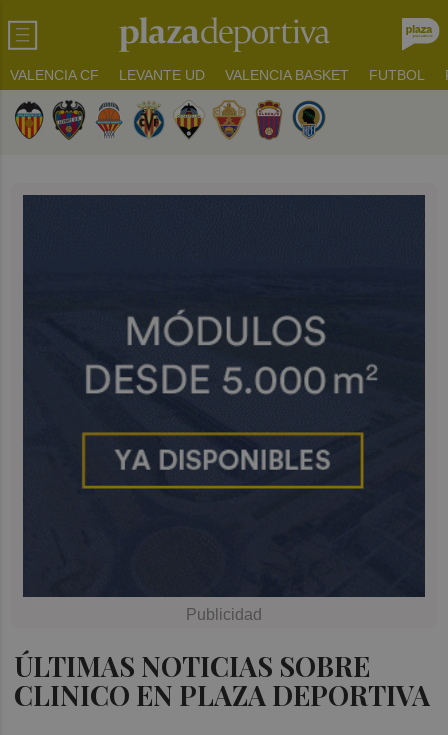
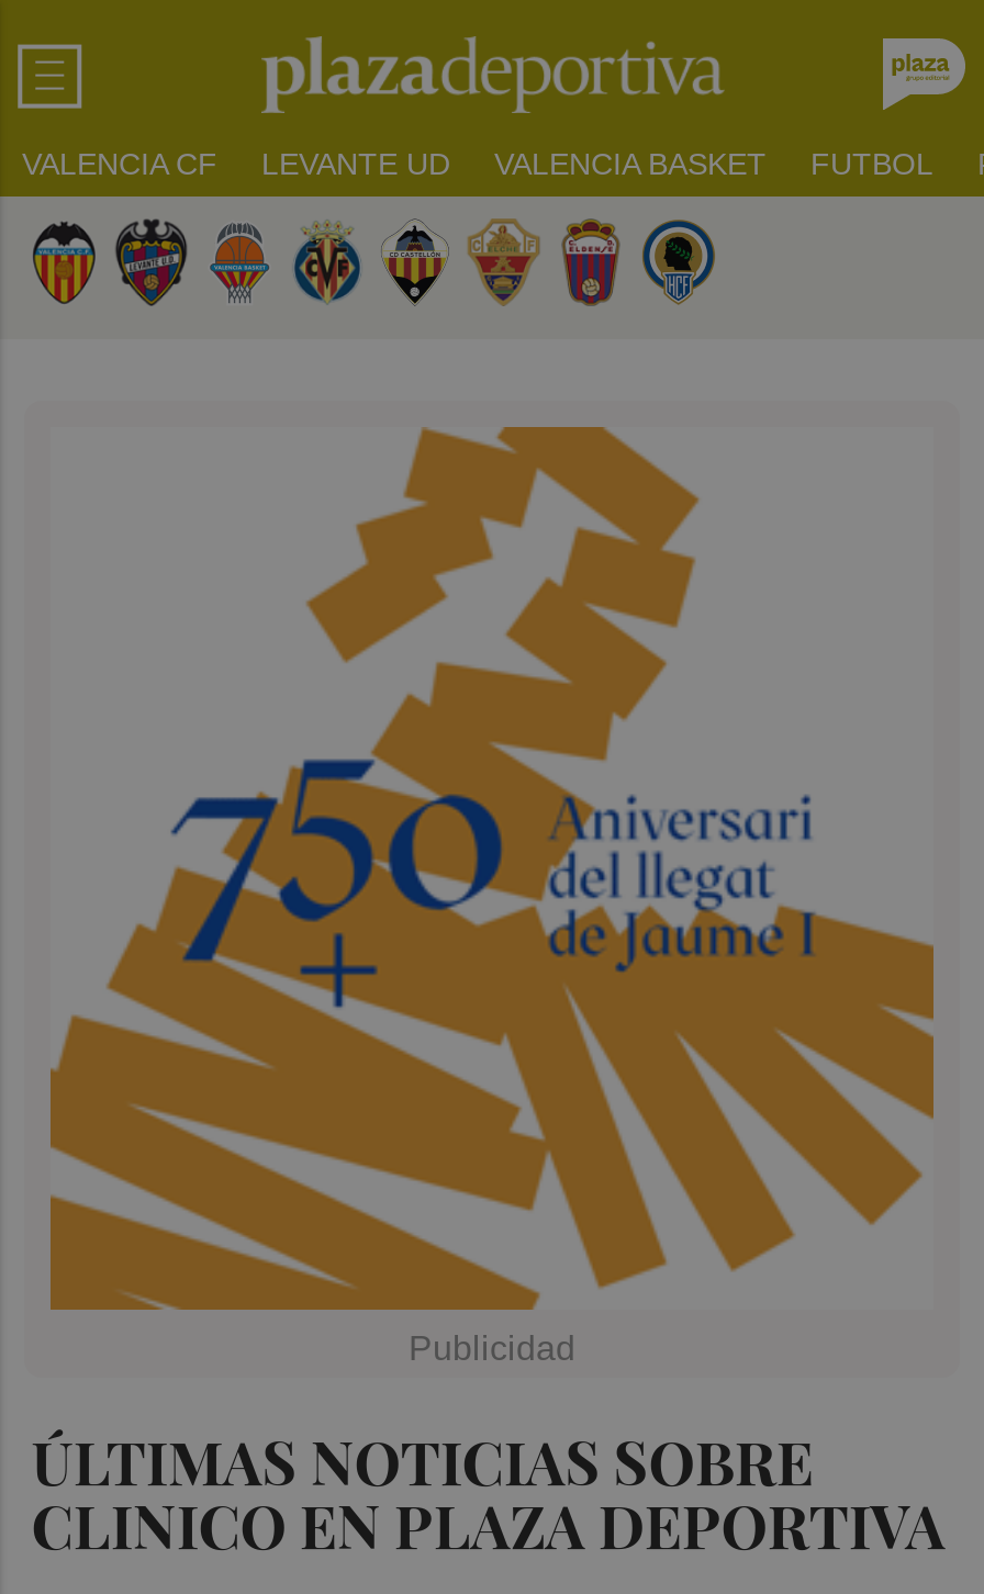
- [image]
+ [image]
